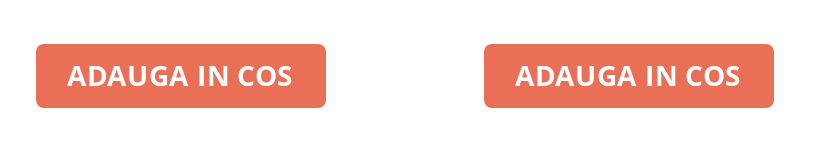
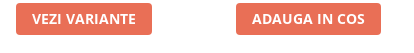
- ADAUGA IN COS

+ VEZI VARIANTE
